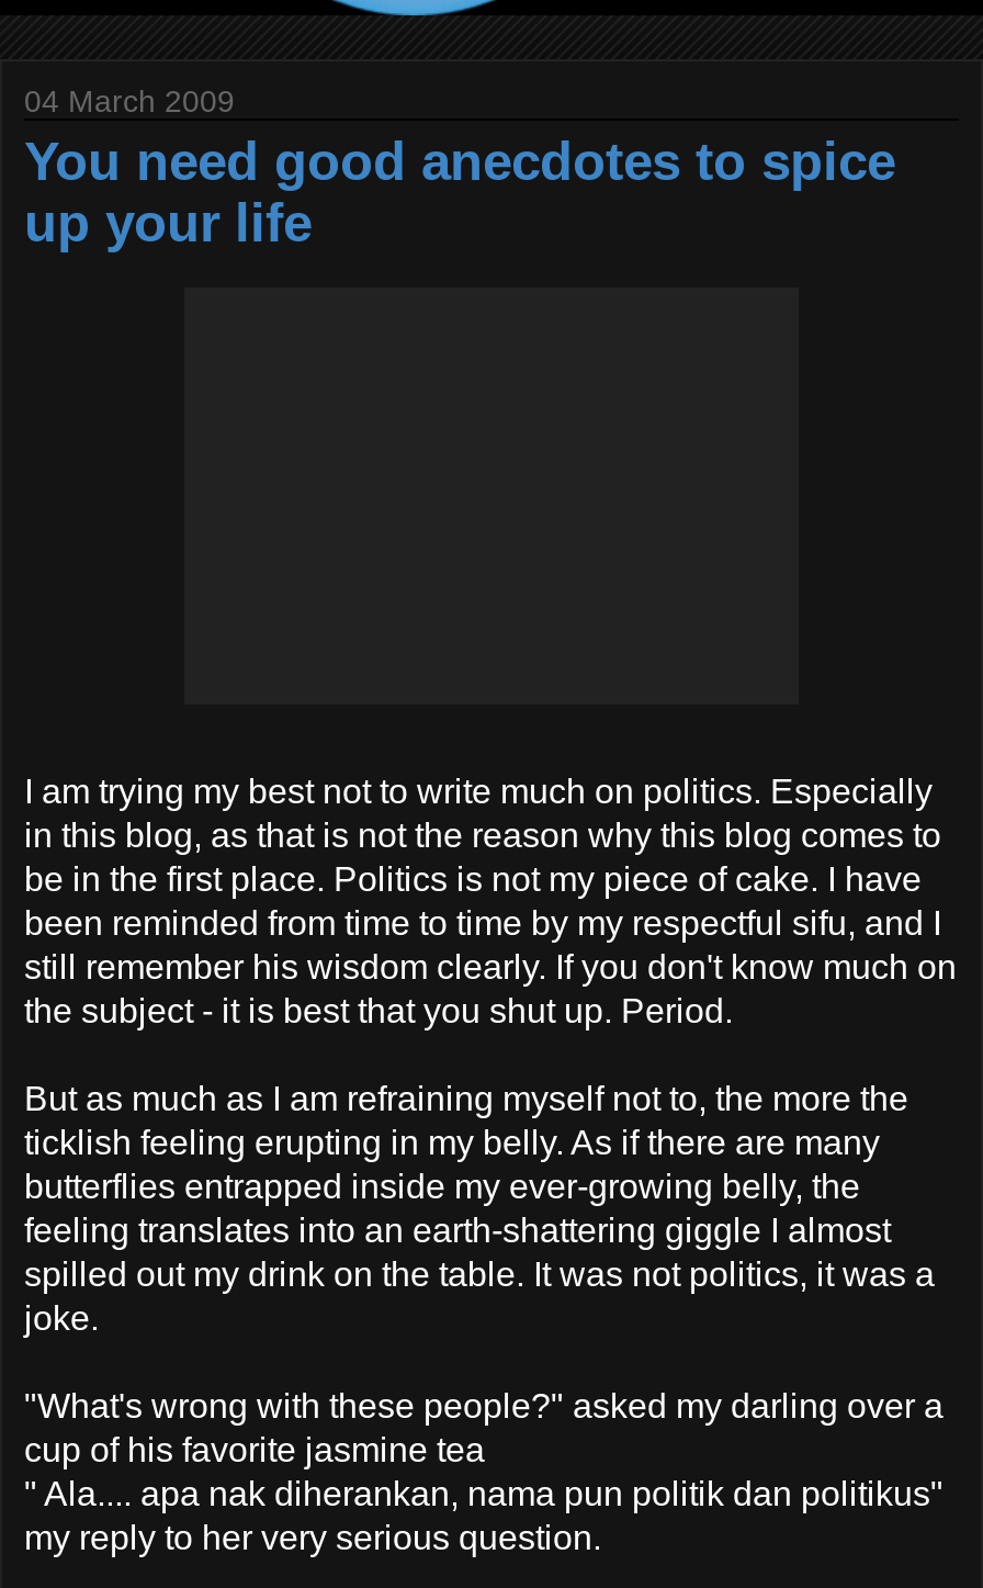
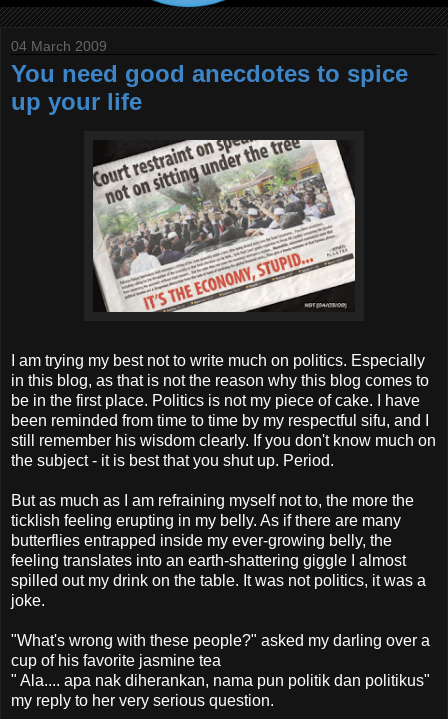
+ [image]
